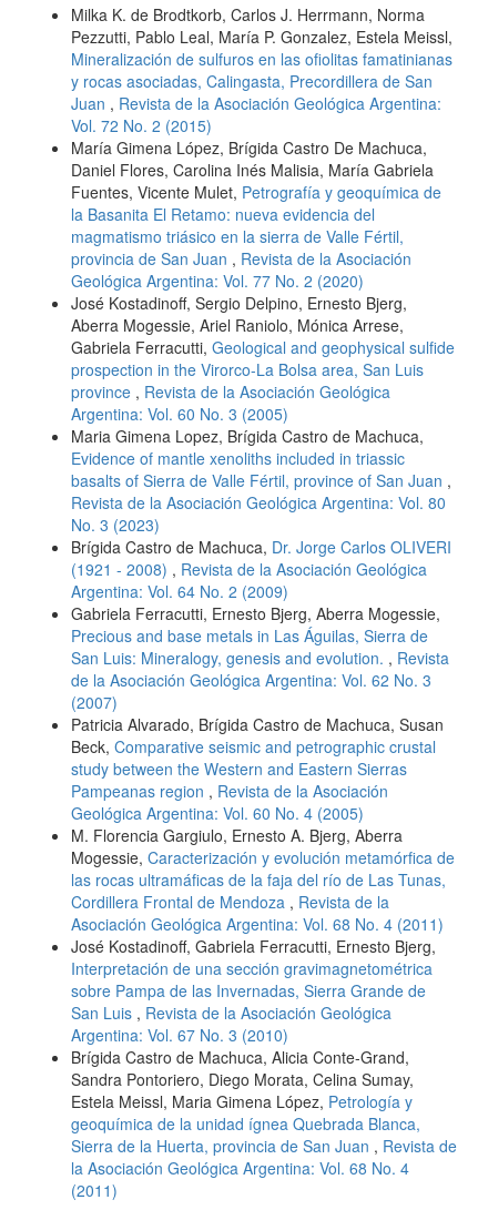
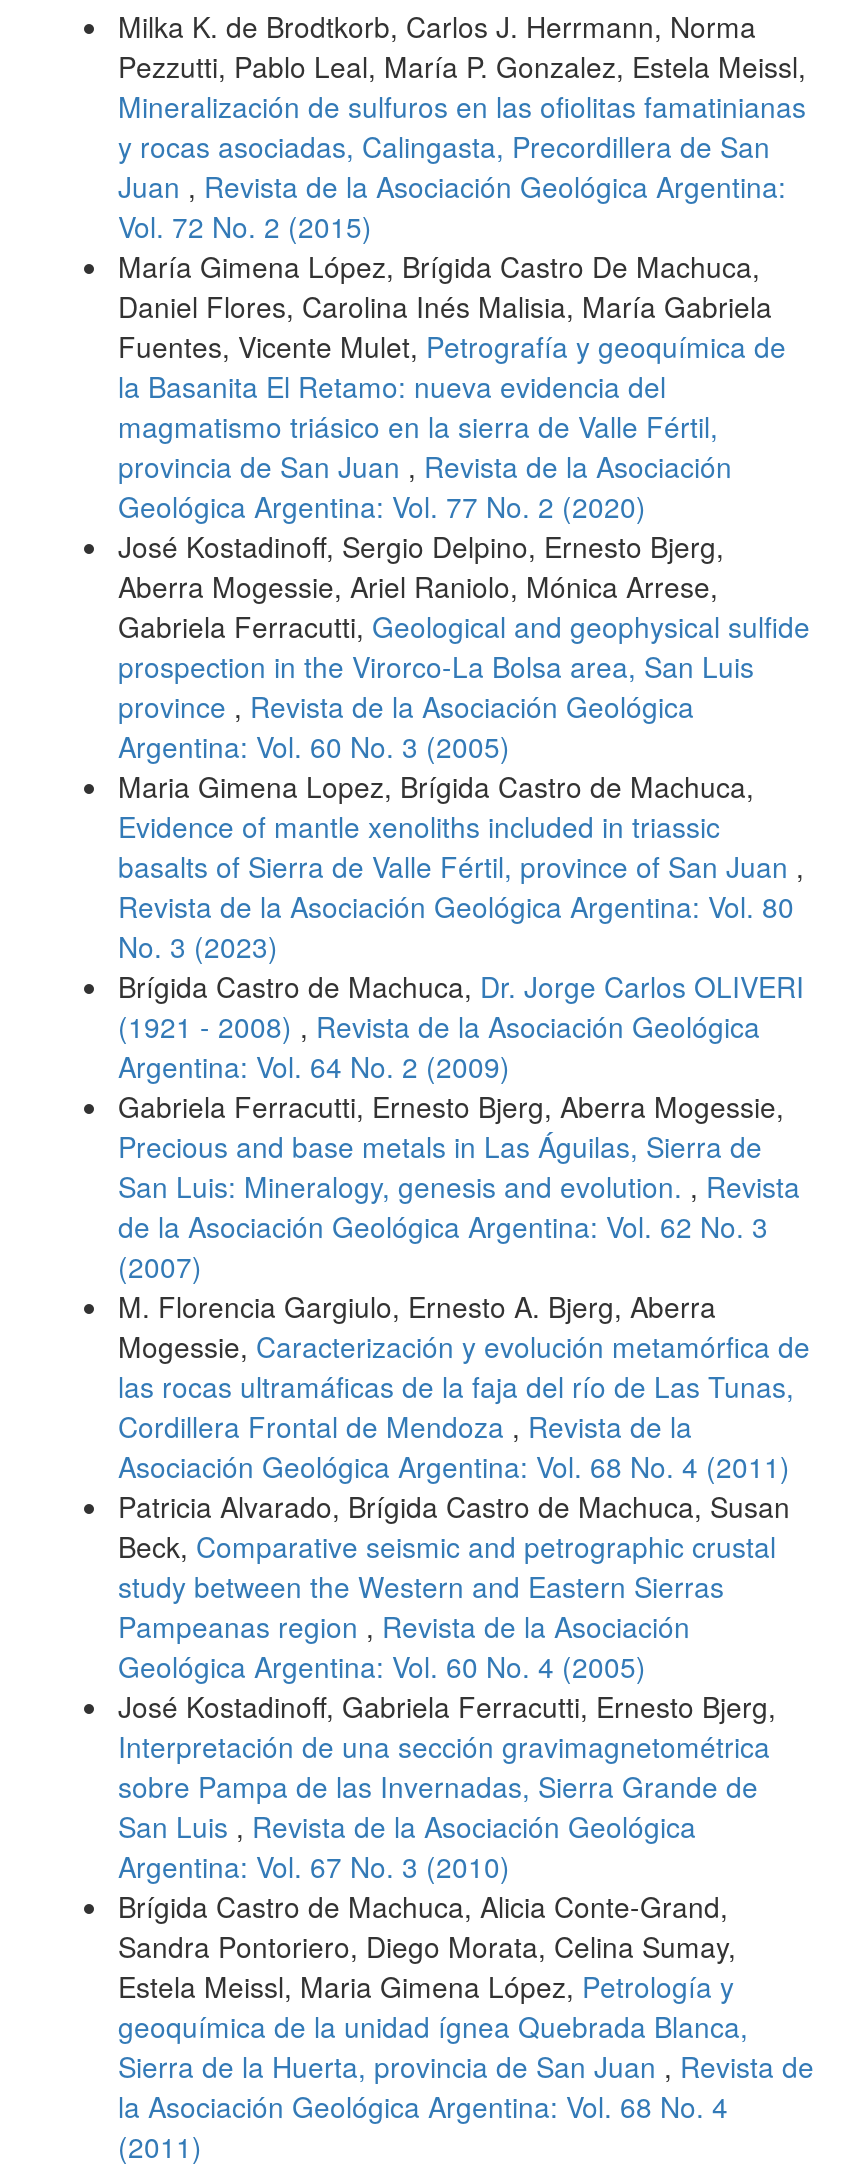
moved down: Patricia Alvarado, Brígida Castro de Machuca, Susan | Beck, Comparative seismic and petrographic crustal | study between the Western and Eastern Sierras | Pampeanas region, Revista de la Asociación | Geológica Argentina: Vol. 60 No. 4 (2005)

moved up: M. Florencia Gargiulo, Ernesto A. Bjerg, Aberra | Mogessie, Caracterización y evolución metamórfica de | las rocas ultramáficas de la faja del río de Las Tunas, | Cordillera Frontal de Mendoza, Revista de la | Asociación Geológica Argentina: Vol. 68 No. 4 (2011)
